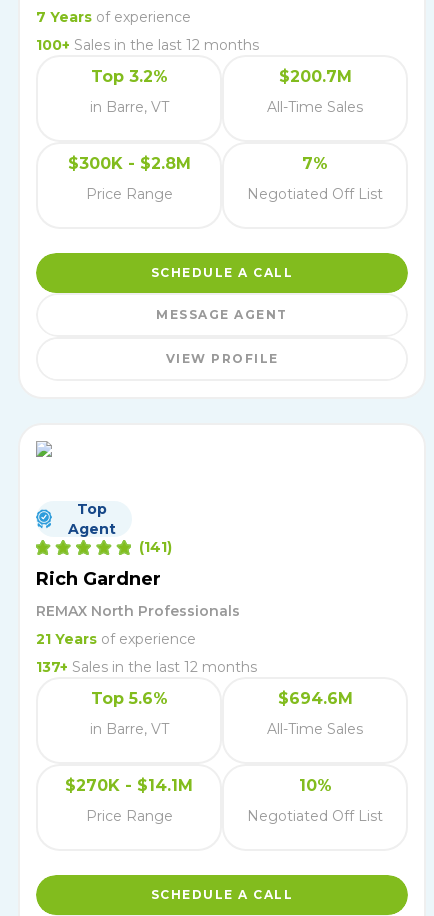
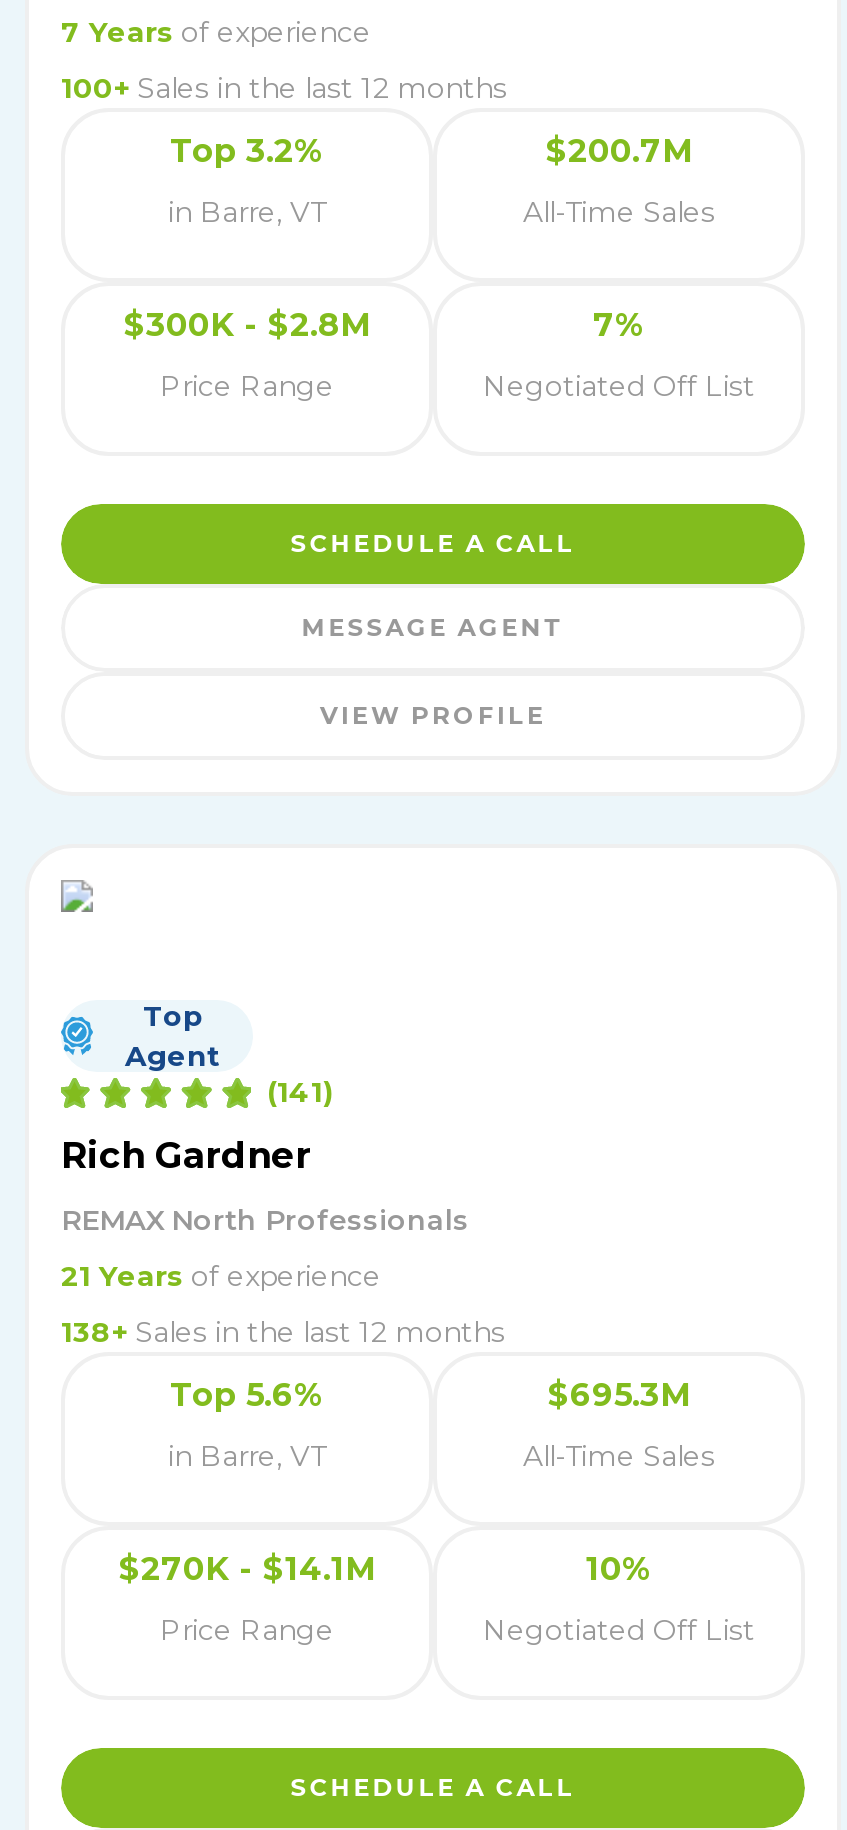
- 137+ Sales in the last 12 months
+ 138+ Sales in the last 12 months

- $694.6M
+ $695.3M
